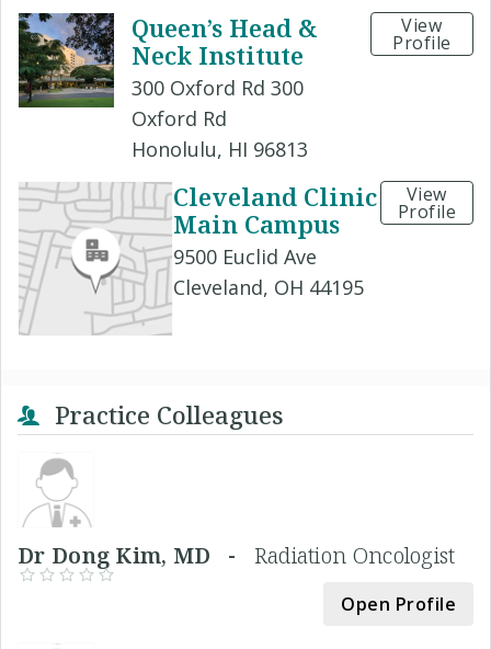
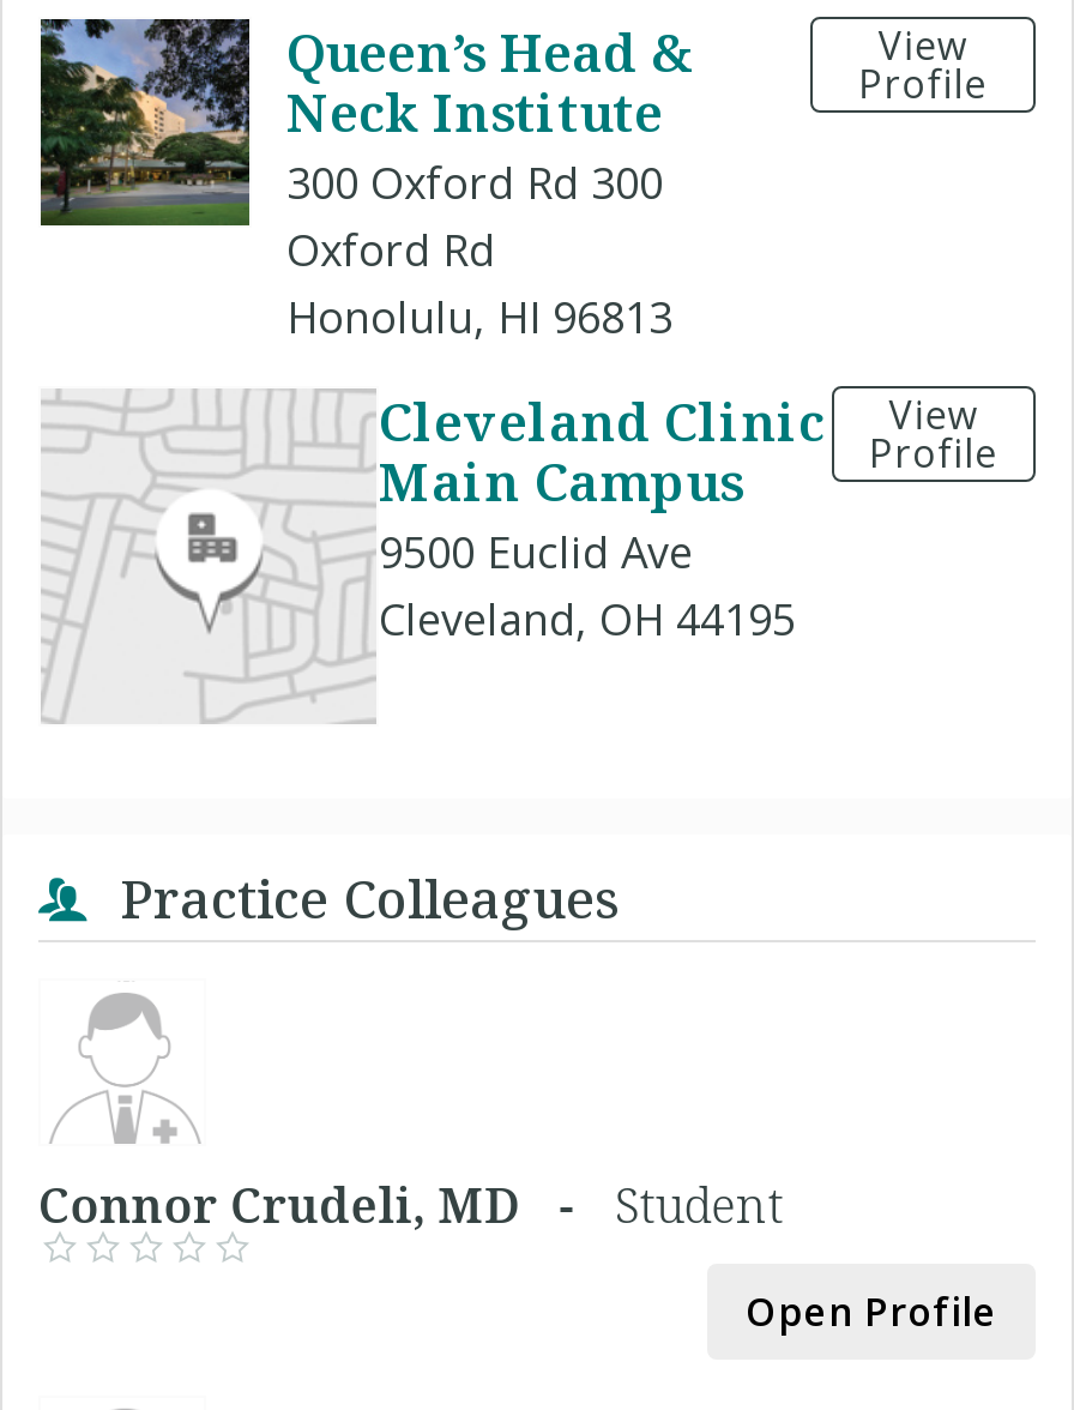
- Dr Dong Kim, MD - Radiation Oncologist
+ Connor Crudeli, MD - Student
